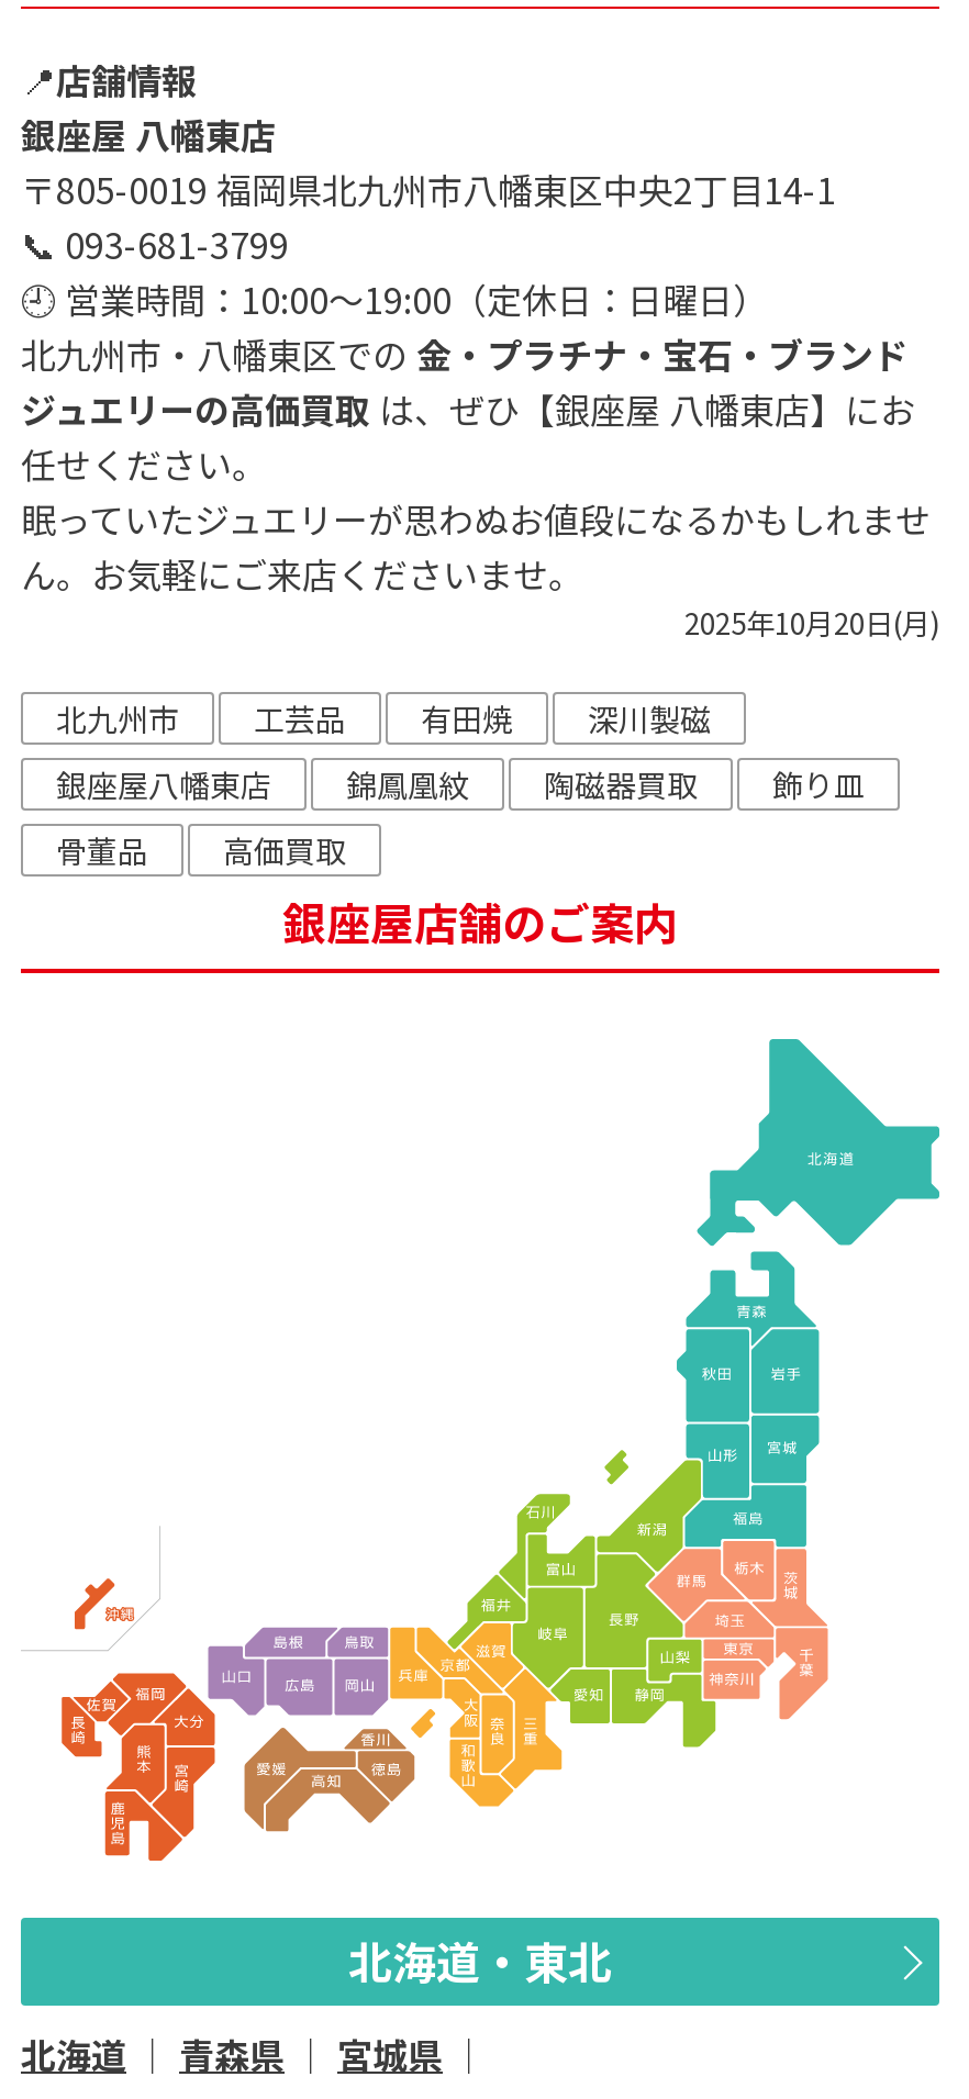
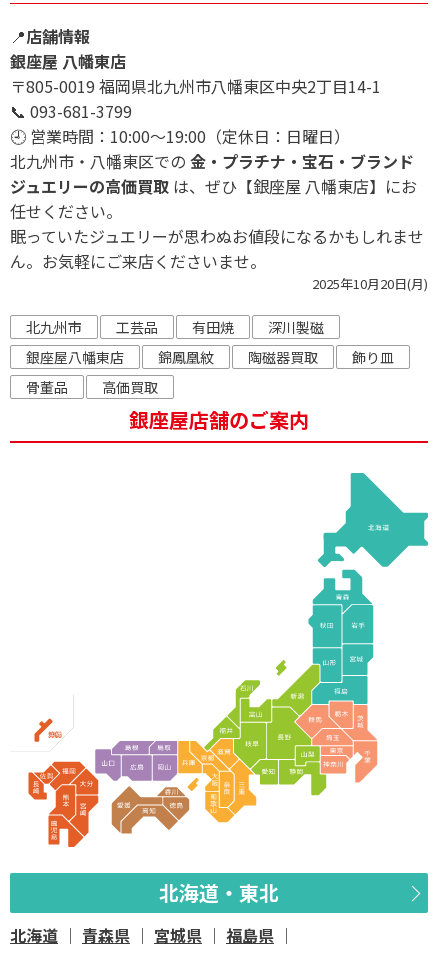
+ 福島県
